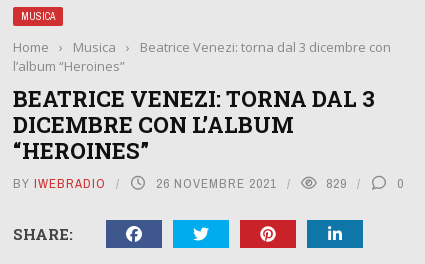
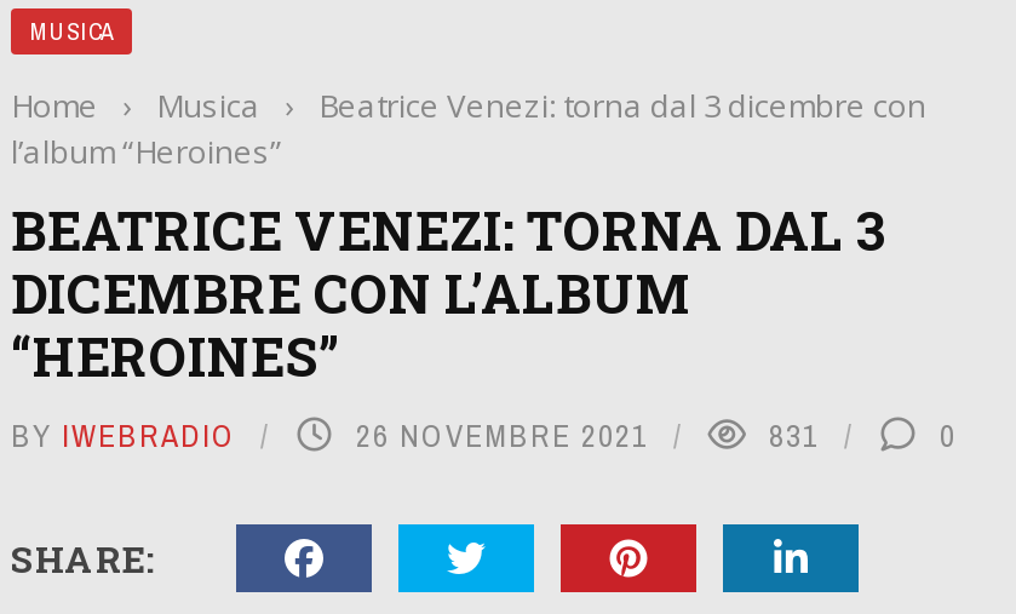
- 829
+ 831
